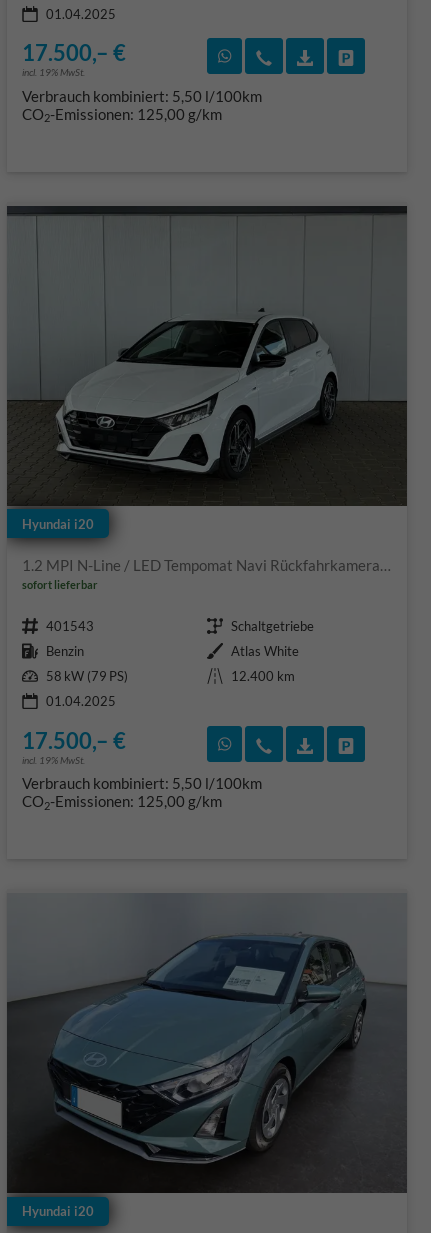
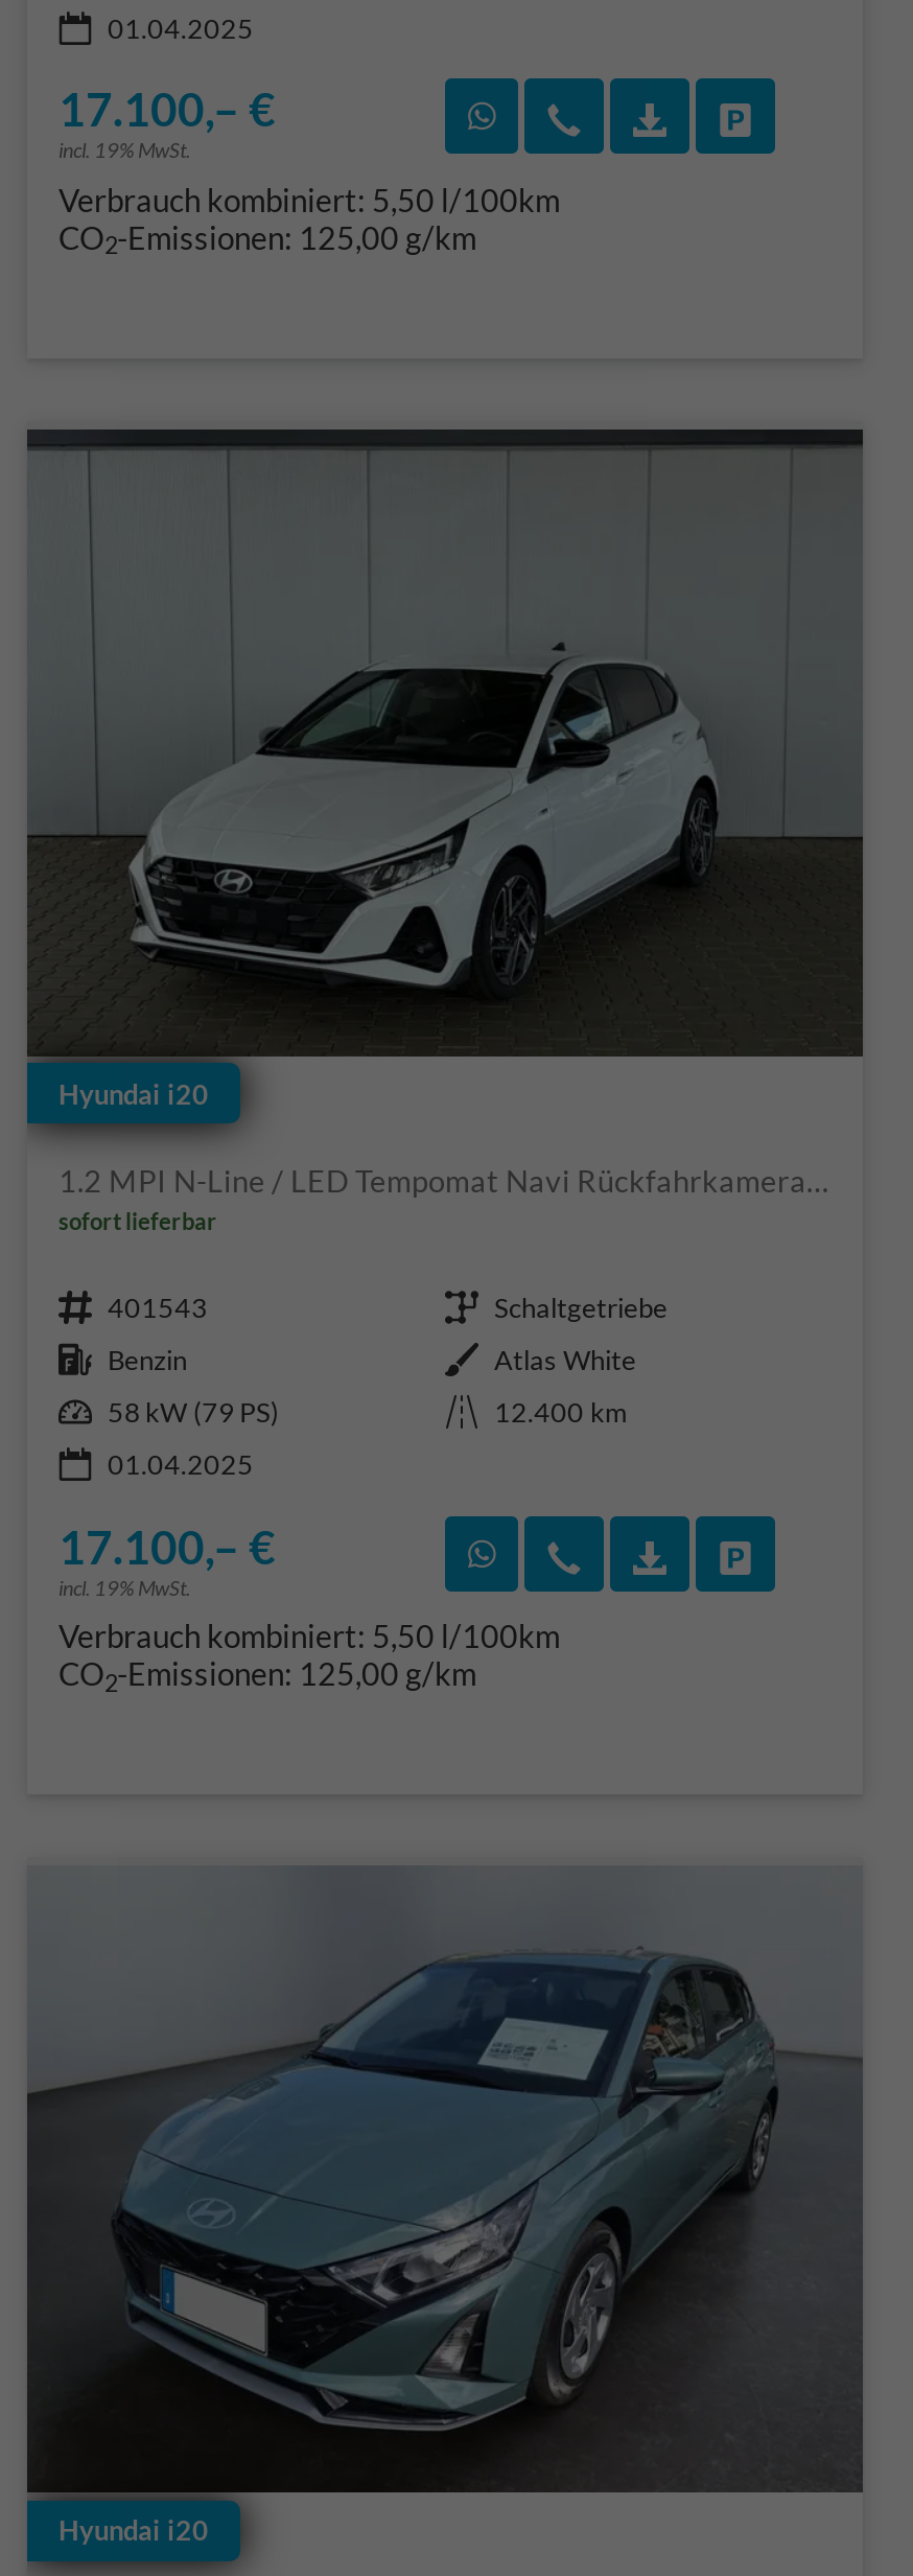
- 17.500,– €
+ 17.100,– €

- 17.500,– €
+ 17.100,– €
